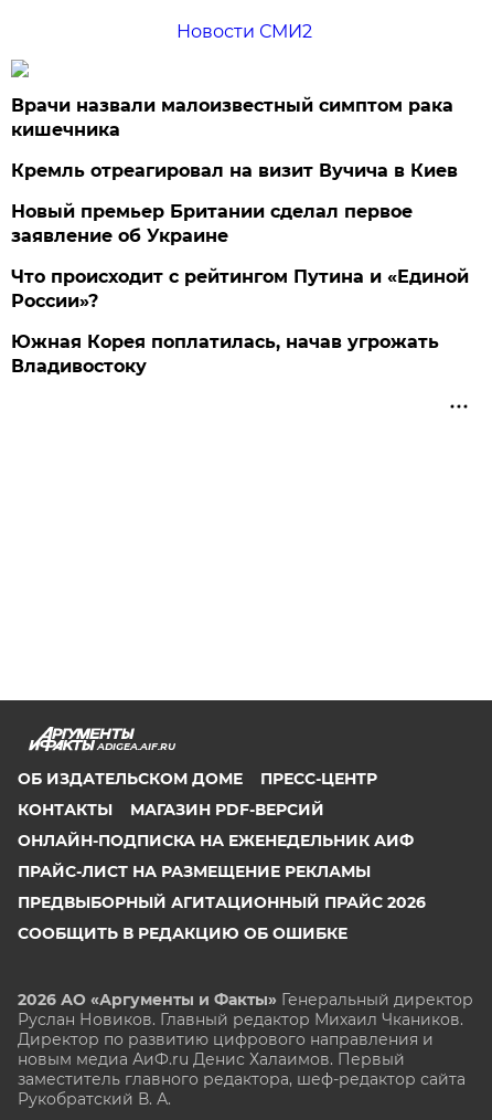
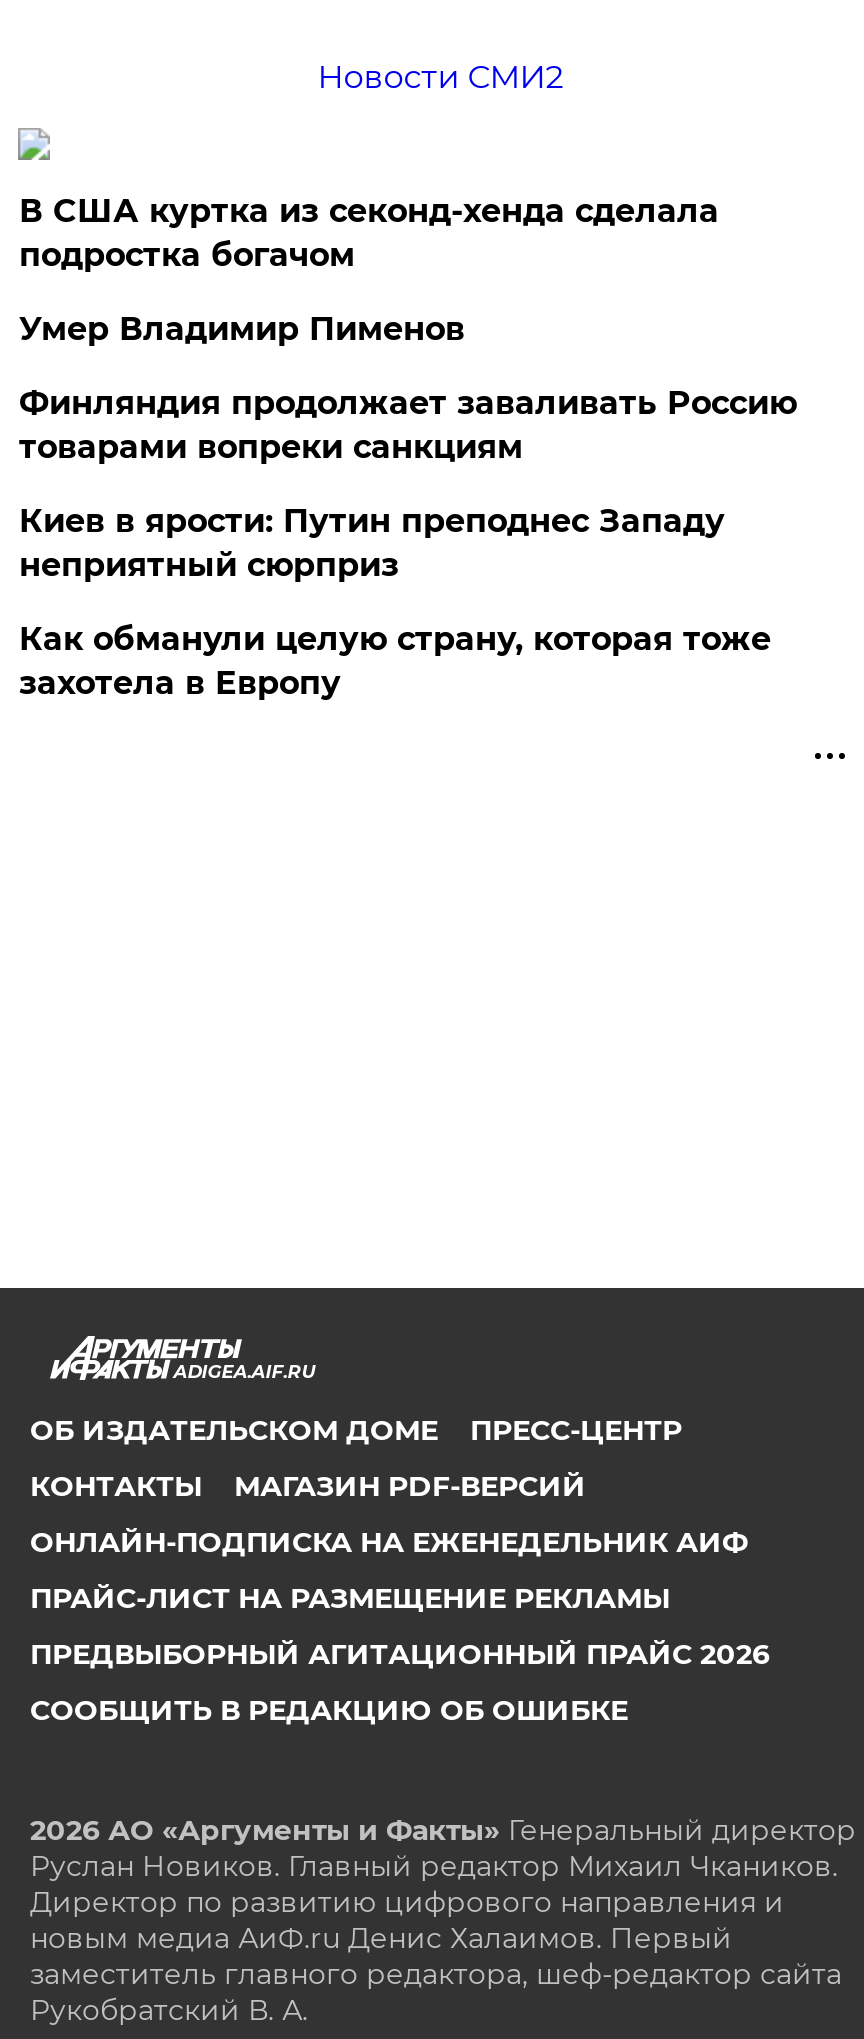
- Врачи назвали малоизвестный симптом рака
- кишечника
+ В США куртка из секонд-хенда сделала
+ подростка богачом

- Кремль отреагировал на визит Вучича в Киев
+ Умер Владимир Пименов

- Новый премьер Британии сделал первое
- заявление об Украине
+ Финляндия продолжает заваливать Россию
+ товарами вопреки санкциям

- Что происходит с рейтингом Путина и «Единой
- России»?
+ Киев в ярости: Путин преподнес Западу
+ неприятный сюрприз

- Южная Корея поплатилась, начав угрожать
- Владивостоку
+ Как обманули целую страну, которая тоже
+ захотела в Европу
